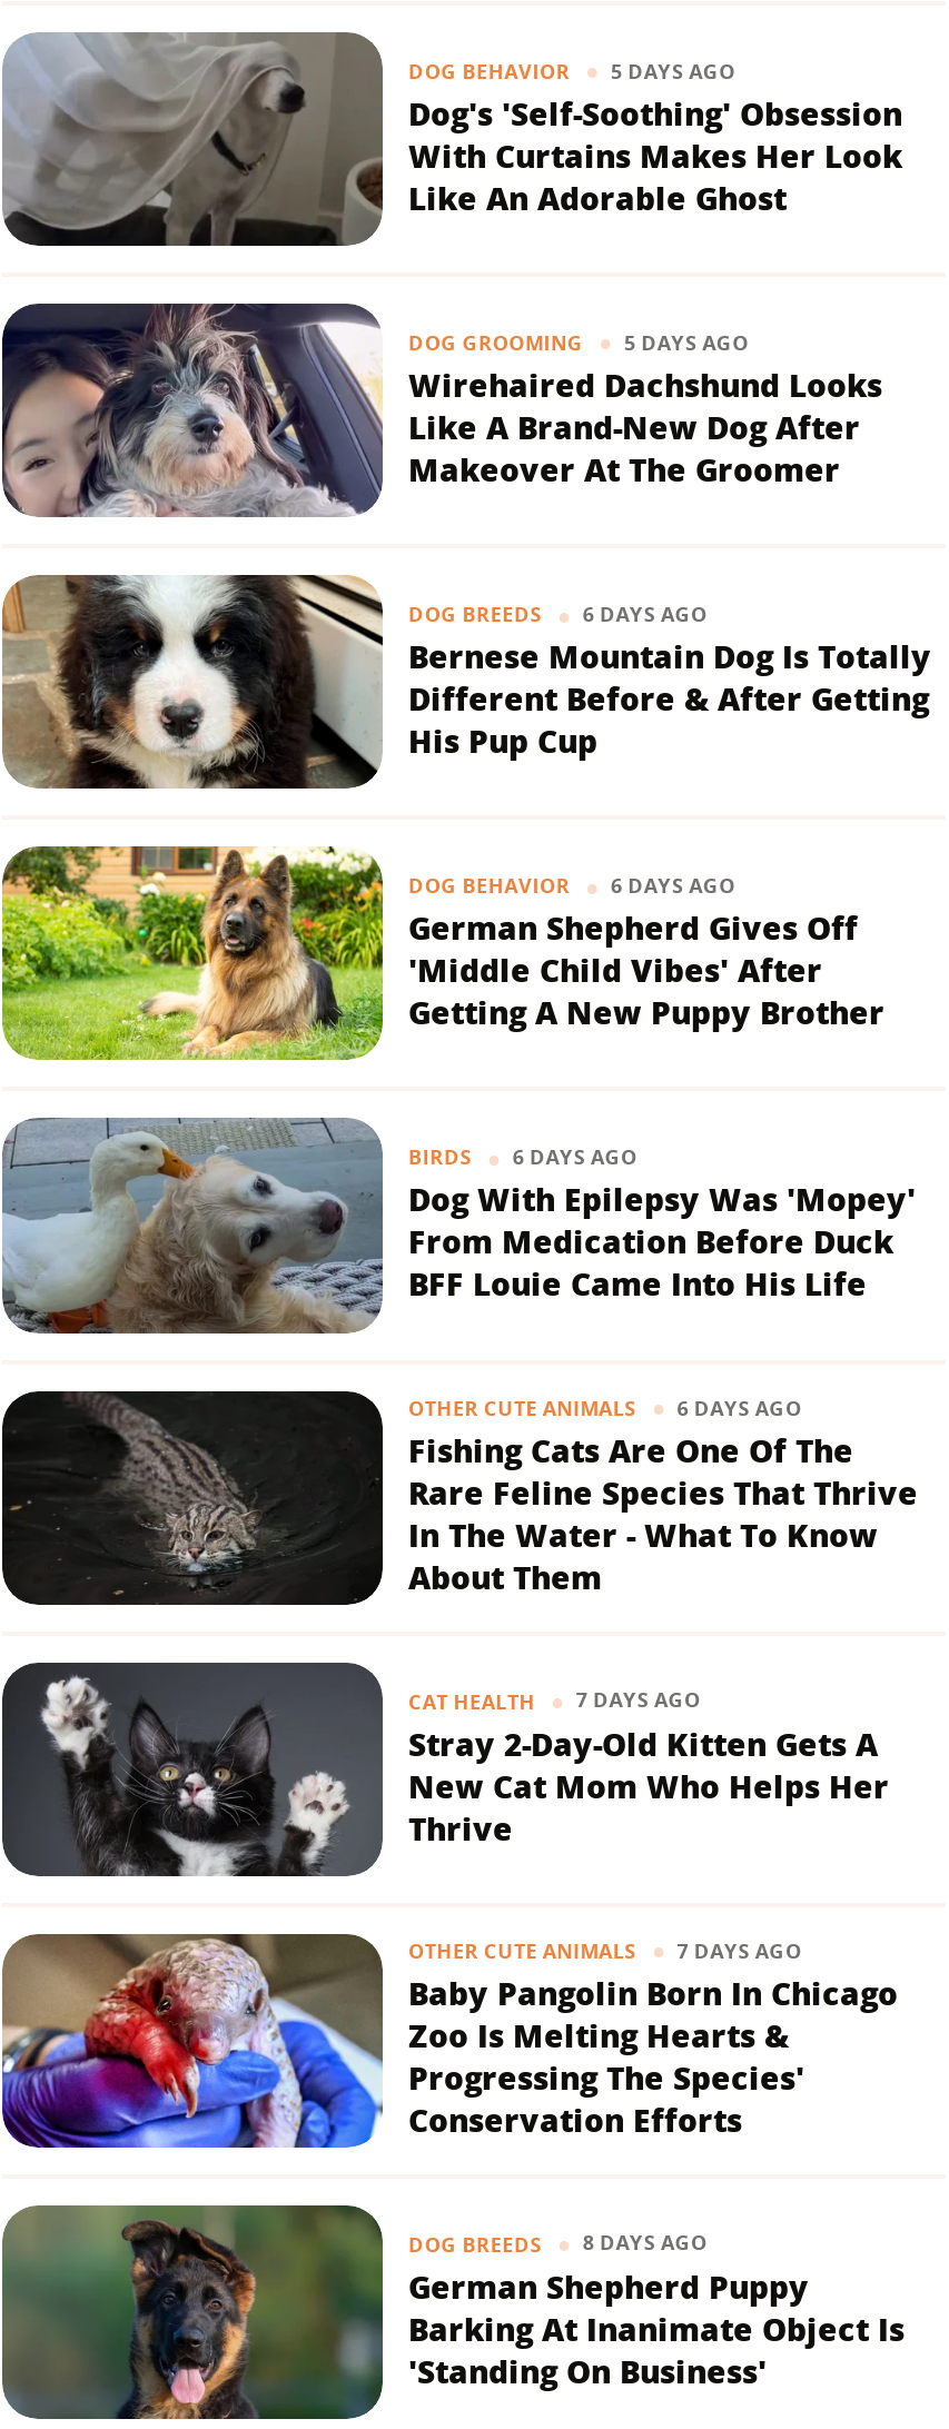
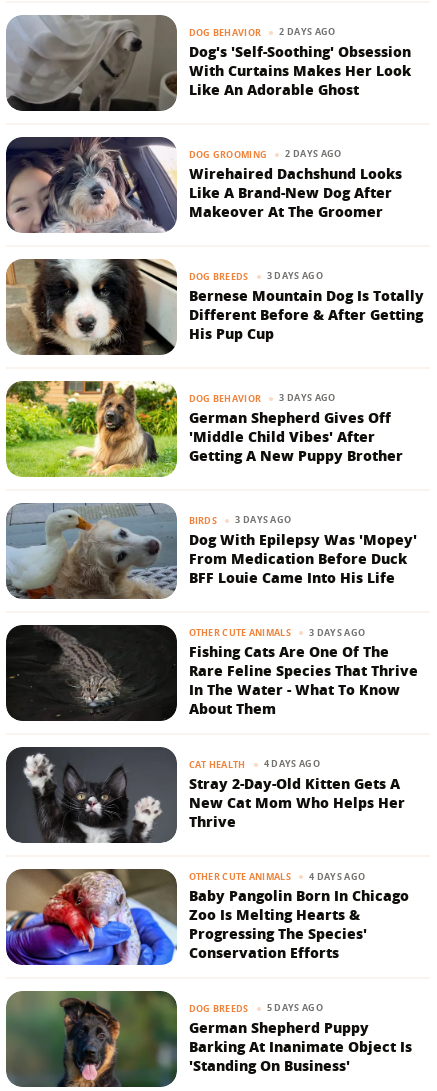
- DOG BEHAVIOR 5 DAYS AGO
+ DOG BEHAVIOR 2 DAYS AGO

- DOG GROOMING 5 DAYS AGO
+ DOG GROOMING 2 DAYS AGO

- DOG BREEDS 6 DAYS AGO
+ DOG BREEDS 3 DAYS AGO

- DOG BEHAVIOR 6 DAYS AGO
+ DOG BEHAVIOR 3 DAYS AGO

- BIRDS 6 DAYS AGO
+ BIRDS 3 DAYS AGO

- OTHER CUTE ANIMALS 6 DAYS AGO
+ OTHER CUTE ANIMALS 3 DAYS AGO

- CAT HEALTH 7 DAYS AGO
+ CAT HEALTH 4 DAYS AGO

- OTHER CUTE ANIMALS 7 DAYS AGO
+ OTHER CUTE ANIMALS 4 DAYS AGO

- DOG BREEDS 8 DAYS AGO
+ DOG BREEDS 5 DAYS AGO
